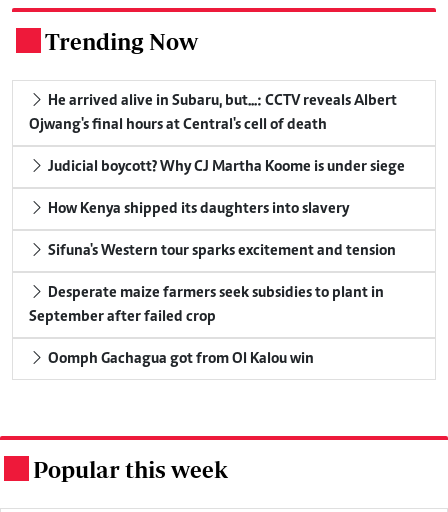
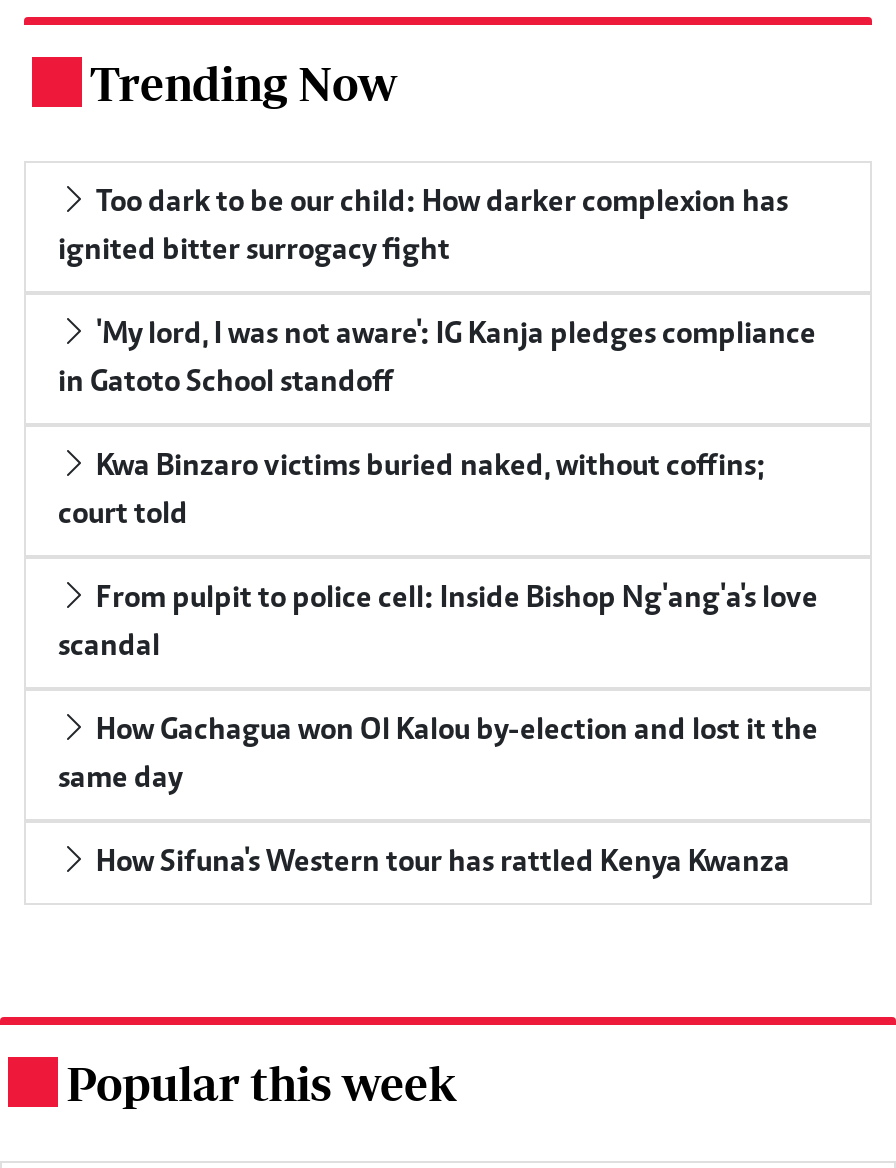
- He arrived alive in Subaru, but...: CCTV reveals Albert
- Ojwang's final hours at Central's cell of death
- Judicial boycott? Why CJ Martha Koome is under siege
- How Kenya shipped its daughters into slavery
- Sifuna's Western tour sparks excitement and tension
- Desperate maize farmers seek subsidies to plant in
- September after failed crop
- Oomph Gachagua got from Ol Kalou win
+ Too dark to be our child: How darker complexion has
+ ignited bitter surrogacy fight
+ 'My lord, I was not aware': IG Kanja pledges compliance
+ in Gatoto School standoff
+ Kwa Binzaro victims buried naked, without coffins;
+ court told
+ From pulpit to police cell: Inside Bishop Ng'ang'a's love
+ scandal
+ How Gachagua won Ol Kalou by-election and lost it the
+ same day
+ How Sifuna's Western tour has rattled Kenya Kwanza
